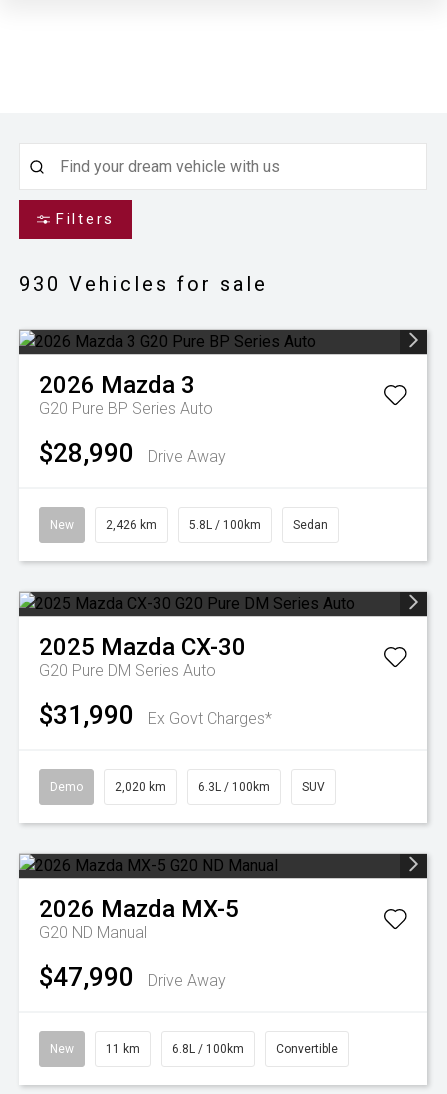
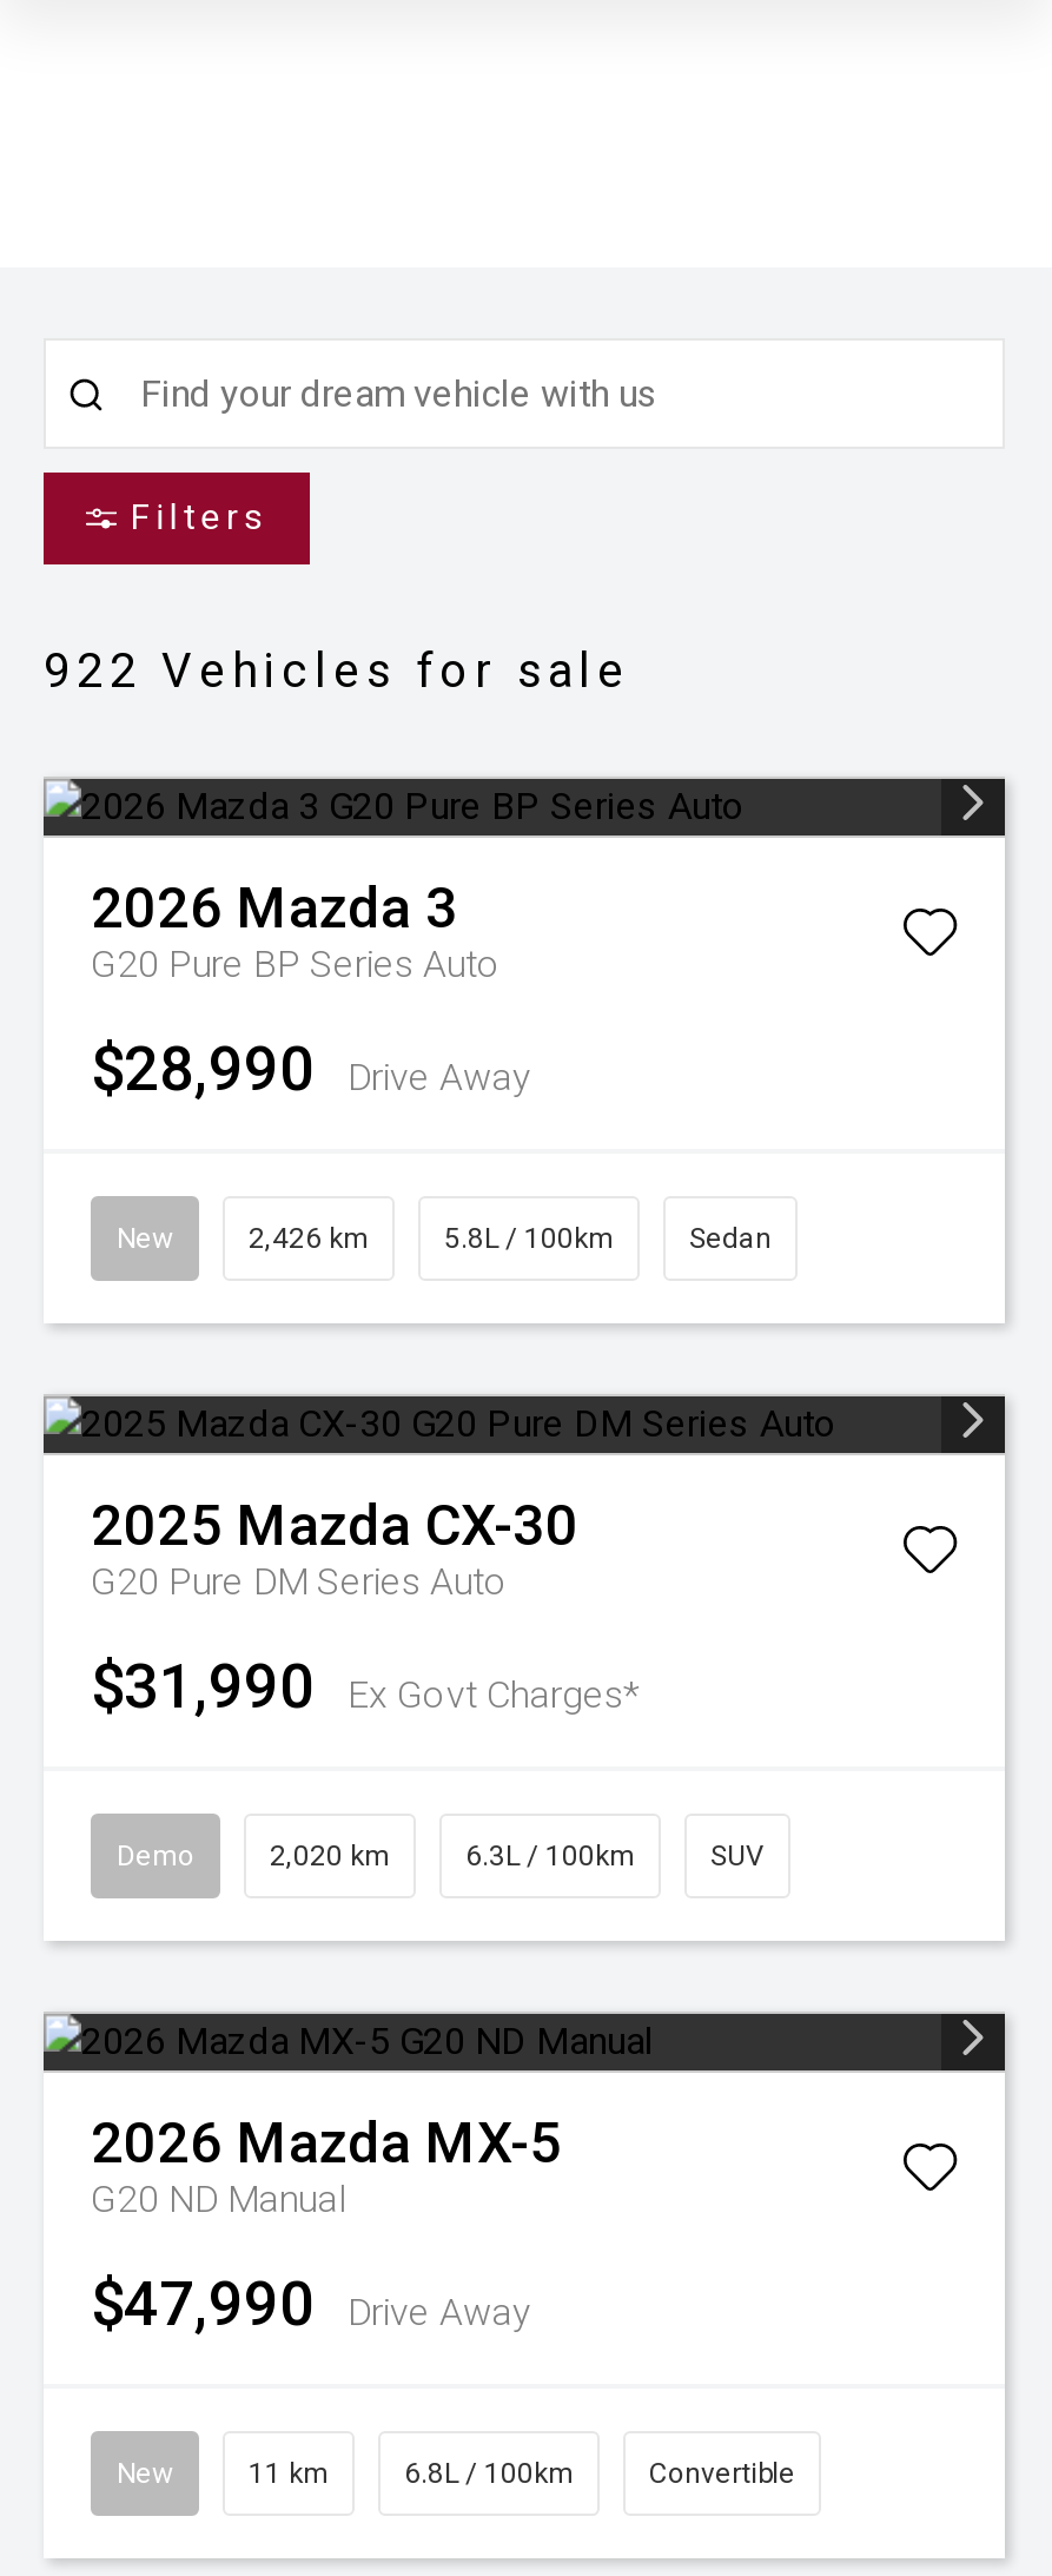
- 930 Vehicles for sale
+ 922 Vehicles for sale
